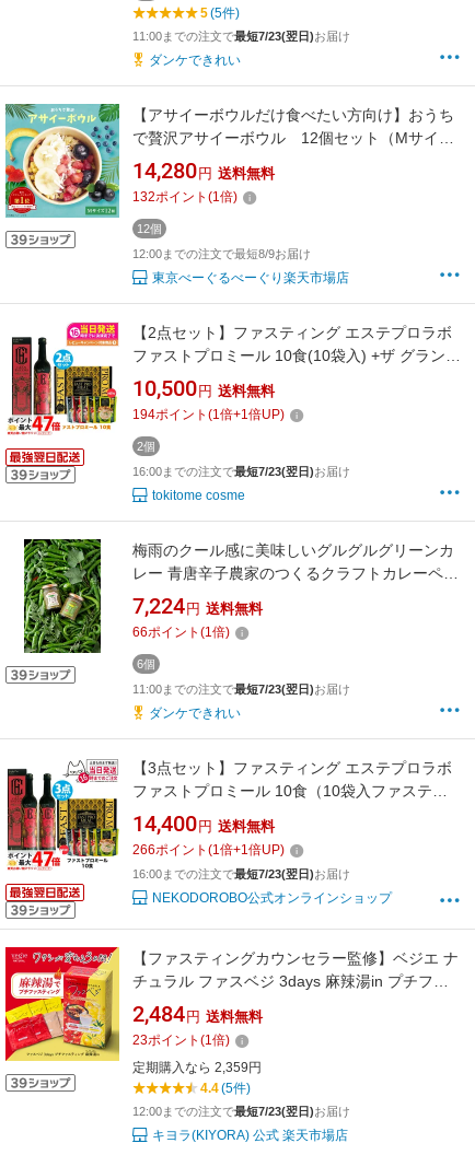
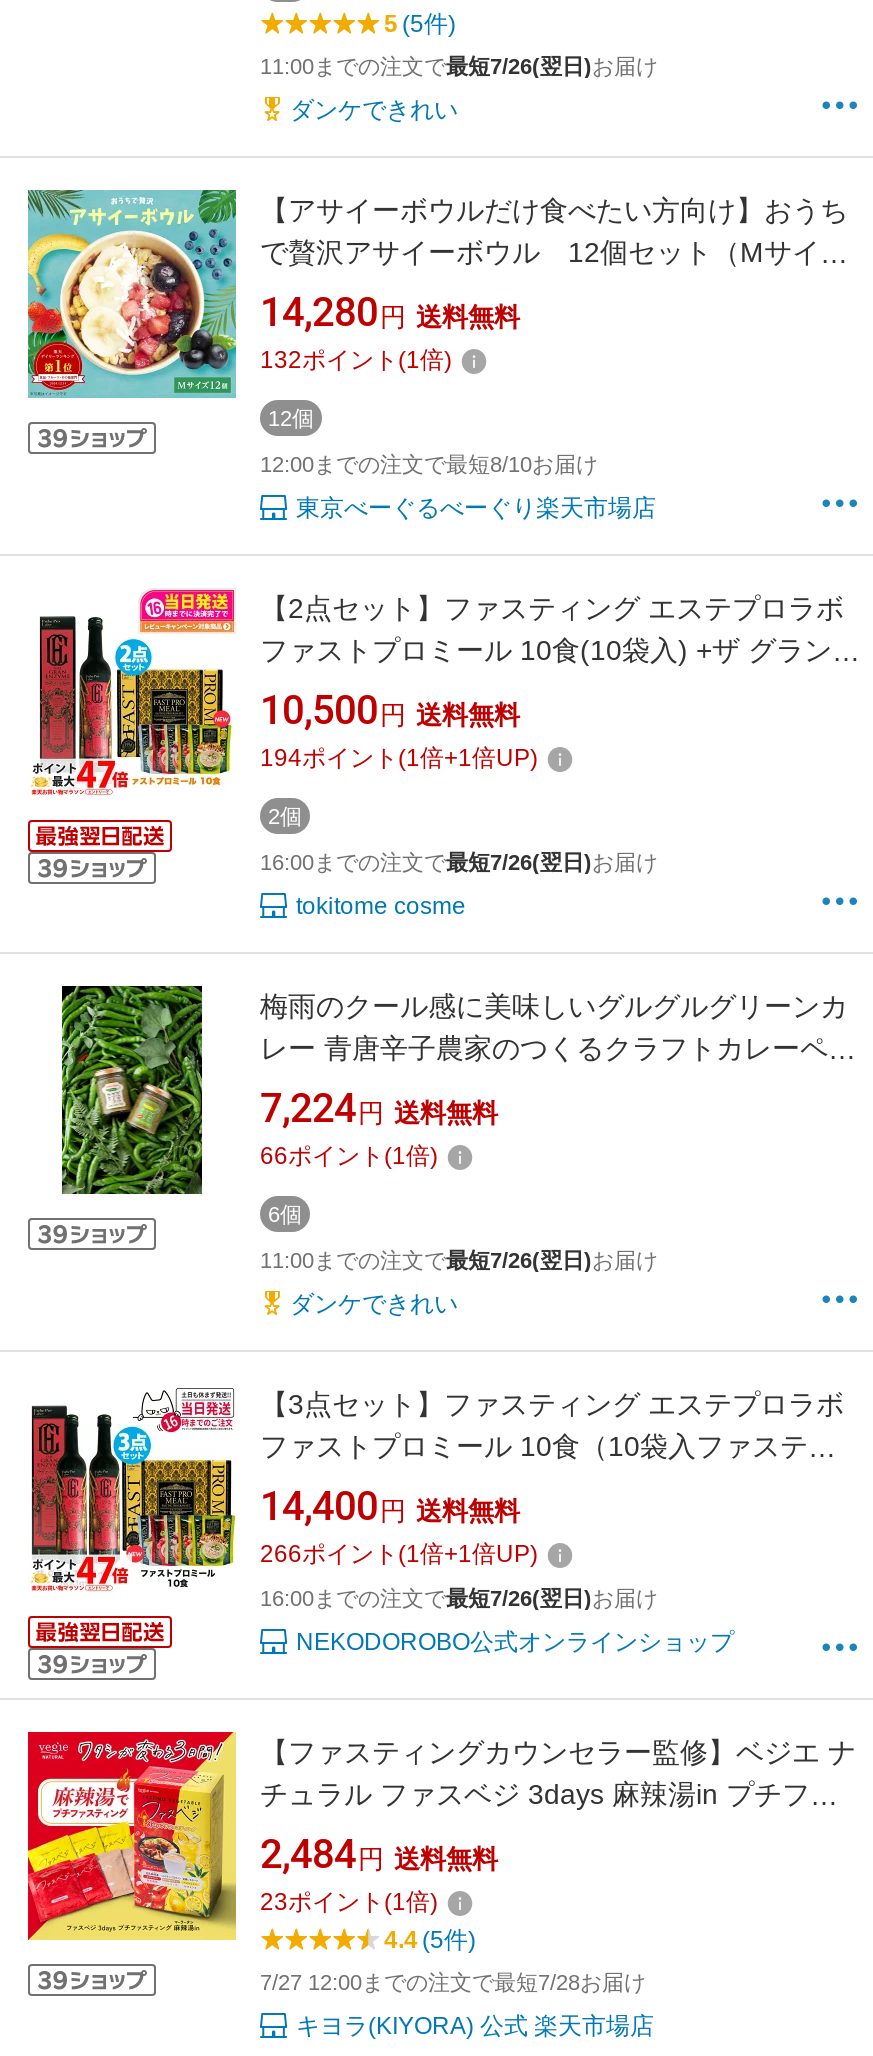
- 11:00までの注文で最短7/23(翌日)お届け
+ 11:00までの注文で最短7/26(翌日)お届け

- 12:00までの注文で最短8/9お届け
+ 12:00までの注文で最短8/10お届け

- 16:00までの注文で最短7/23(翌日)お届け
+ 16:00までの注文で最短7/26(翌日)お届け

- 11:00までの注文で最短7/23(翌日)お届け
+ 11:00までの注文で最短7/26(翌日)お届け

- 16:00までの注文で最短7/23(翌日)お届け
+ 16:00までの注文で最短7/26(翌日)お届け

- 定期購入なら 2,359円

- 12:00までの注文で最短7/23(翌日)お届け
+ 7/27 12:00までの注文で最短7/28お届け
